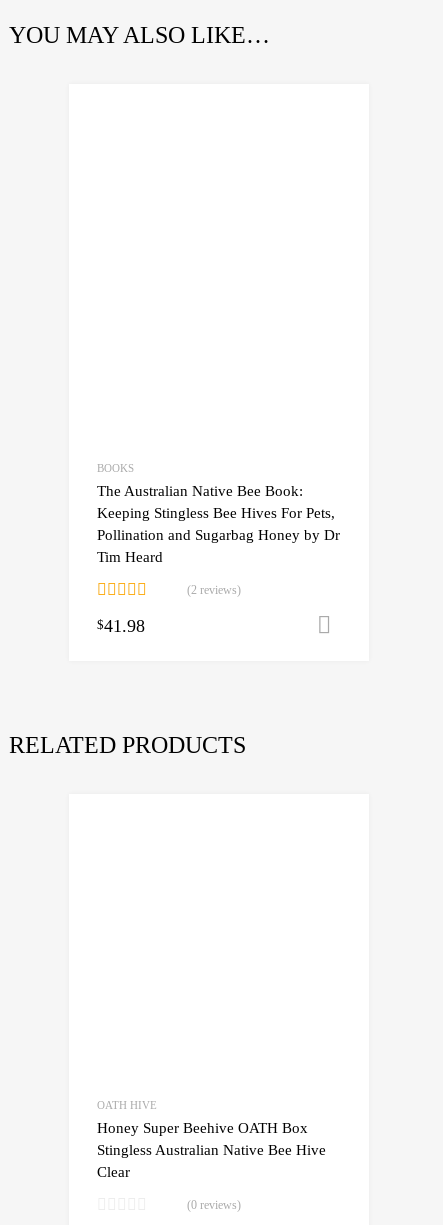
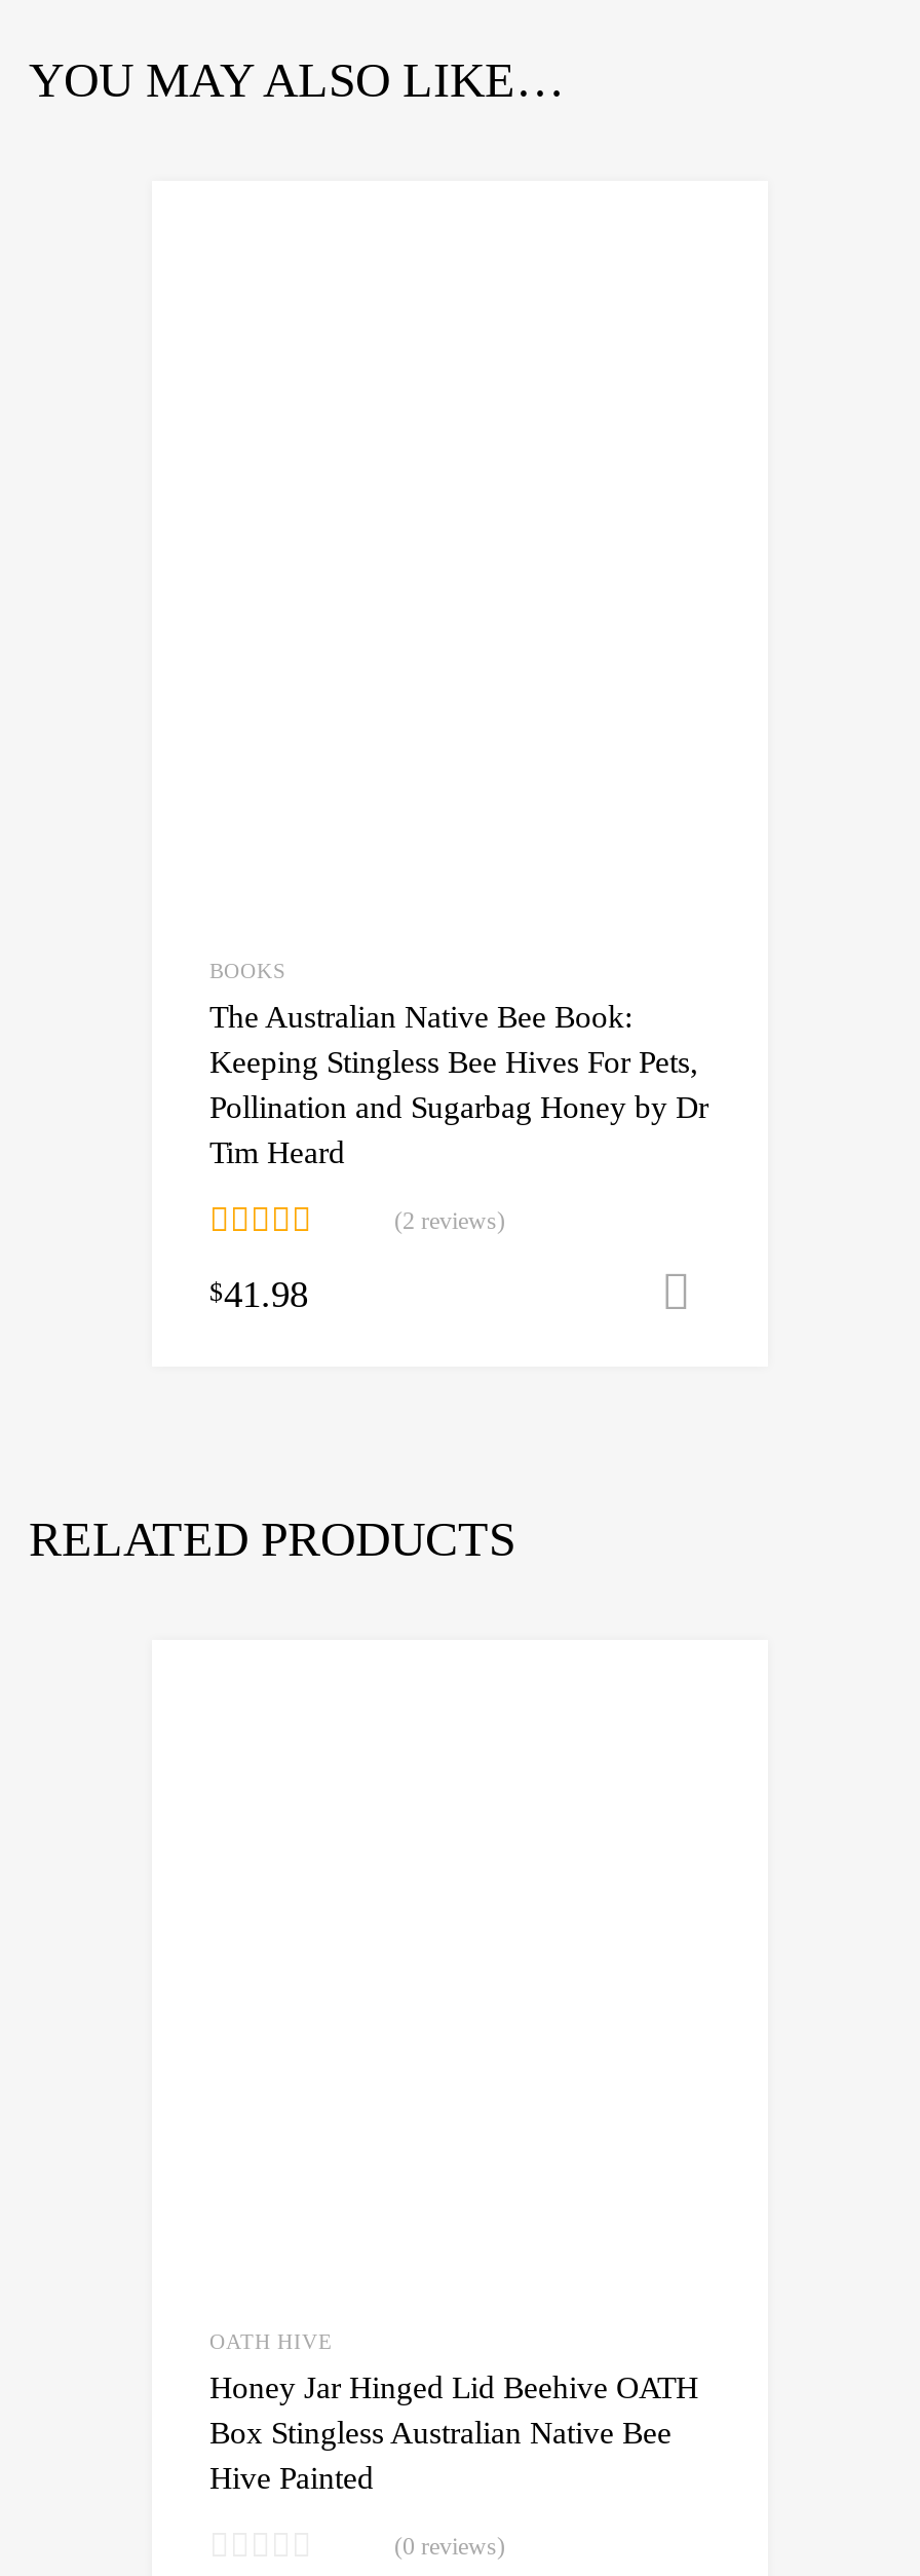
- Honey Super Beehive OATH Box
- Stingless Australian Native Bee Hive
- Clear
+ Honey Jar Hinged Lid Beehive OATH
+ Box Stingless Australian Native Bee
+ Hive Painted
